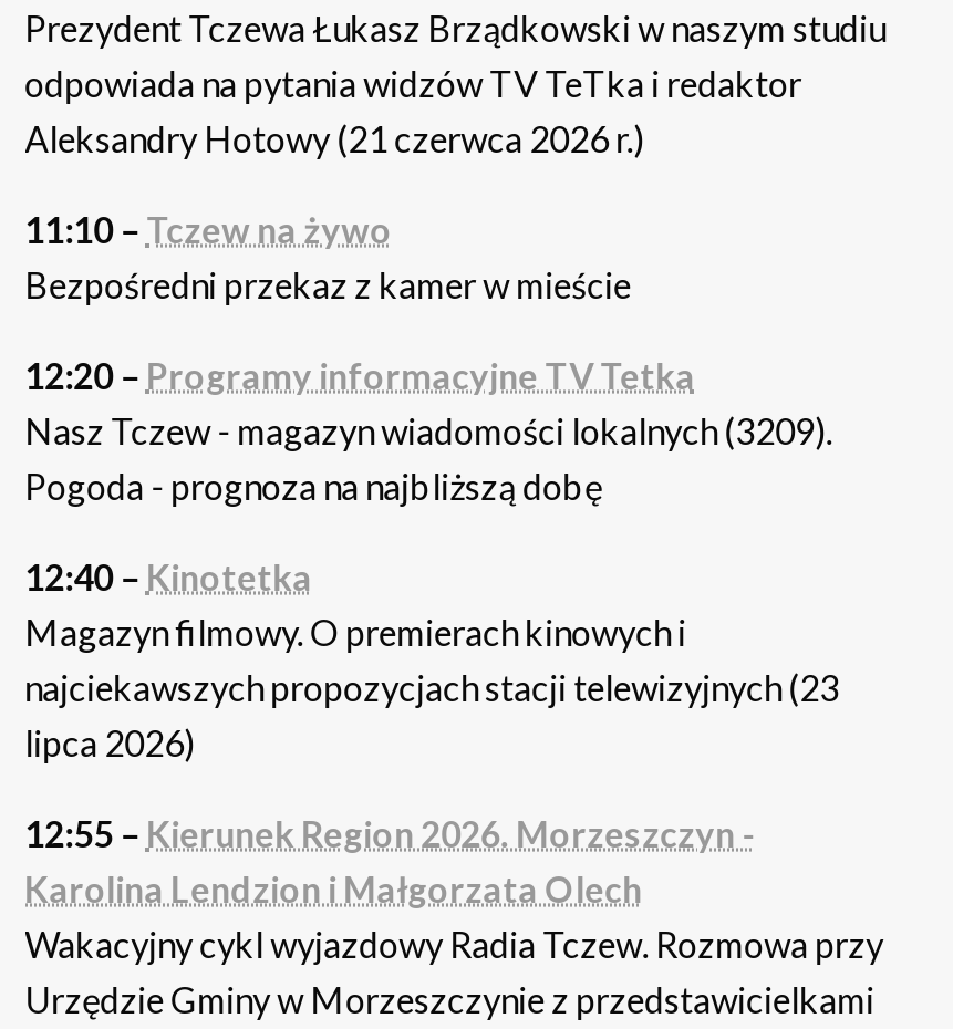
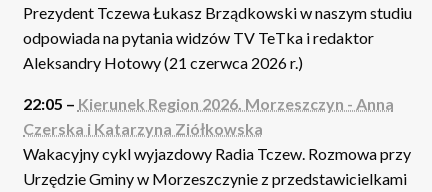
- 11:10 – Tczew na żywo
- Bezpośredni przekaz z kamer w mieście
- 12:20 – Programy informacyjne TV Tetka
- Nasz Tczew - magazyn wiadomości lokalnych (3209).
- Pogoda - prognoza na najbliższą dobę
- 12:40 – Kinotetka
- Magazyn filmowy. O premierach kinowych i
- najciekawszych propozycjach stacji telewizyjnych (23
- lipca 2026)
- 12:55 – Kierunek Region 2026. Morzeszczyn -
- Karolina Lendzion i Małgorzata Olech
+ 22:05 – Kierunek Region 2026. Morzeszczyn - Anna
+ Czerska i Katarzyna Ziółkowska
